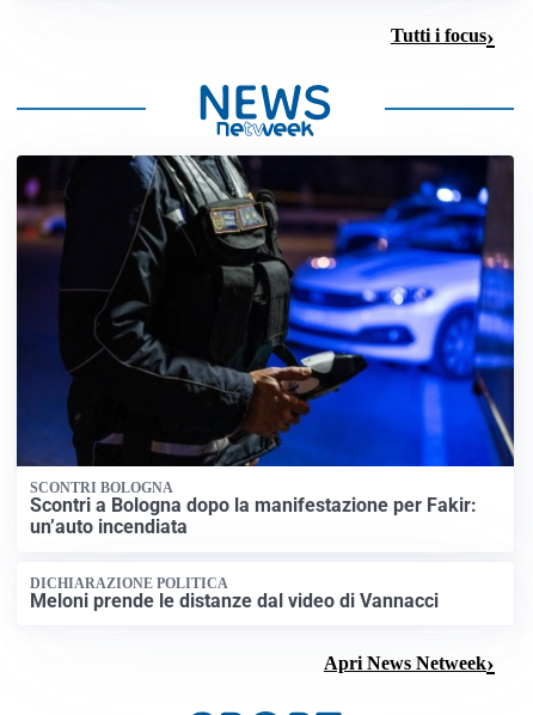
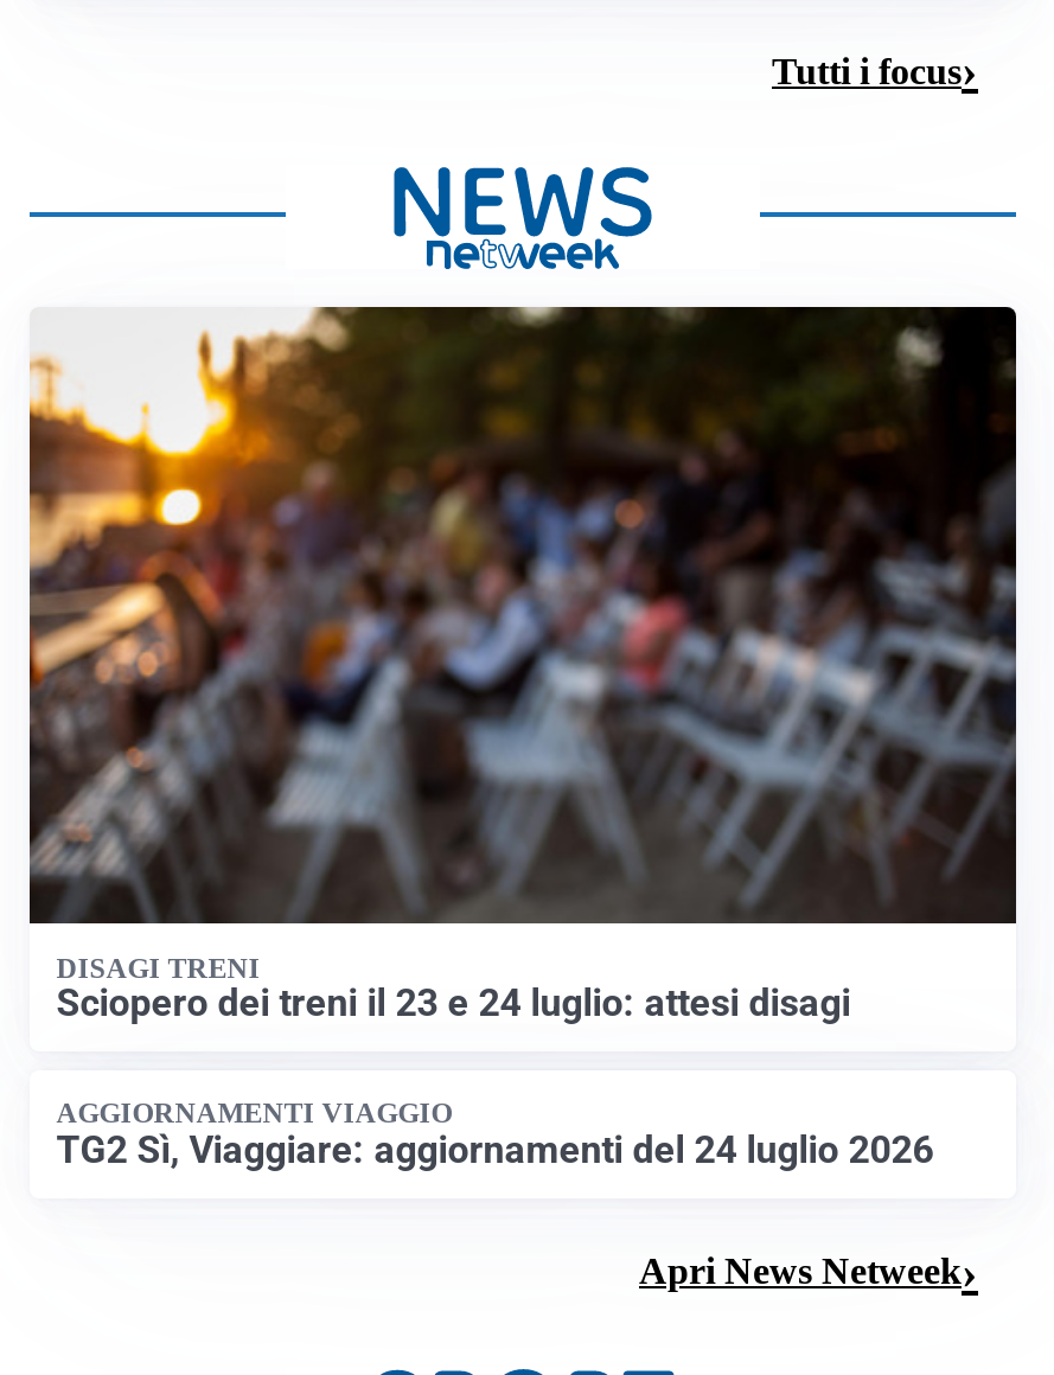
- [image]
- SCONTRI BOLOGNA
- Scontri a Bologna dopo la manifestazione per Fakir:
- un’auto incendiata
+ [image]
+ DISAGI TRENI
+ Sciopero dei treni il 23 e 24 luglio: attesi disagi

- DICHIARAZIONE POLITICA
- Meloni prende le distanze dal video di Vannacci
+ AGGIORNAMENTI VIAGGIO
+ TG2 Sì, Viaggiare: aggiornamenti del 24 luglio 2026
